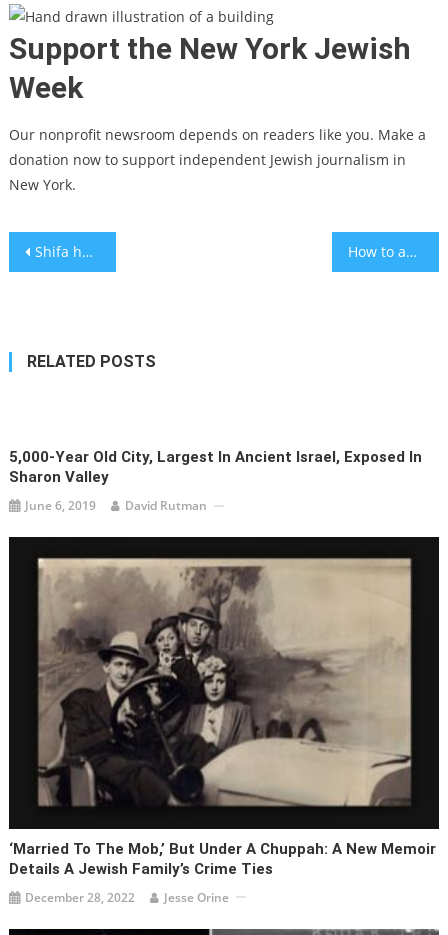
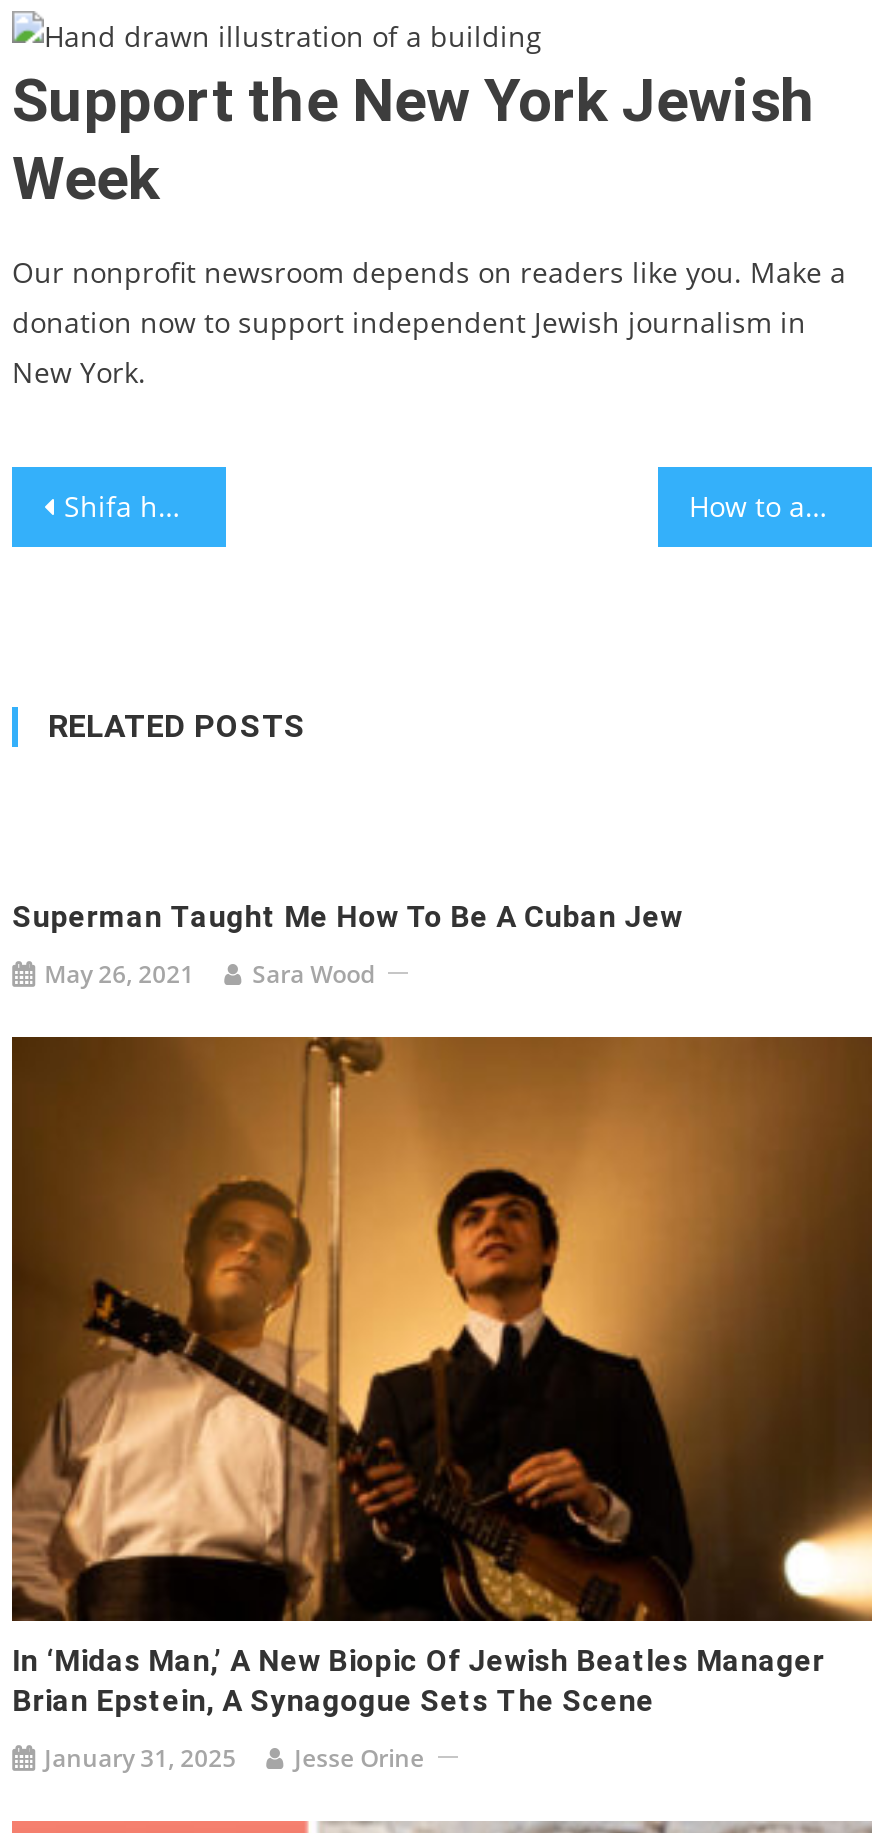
- 5,000-Year Old City, Largest In Ancient Israel, Exposed In
- Sharon Valley
+ Superman Taught Me How To Be A Cuban Jew

- June 6, 2019
- David Rutman
+ May 26, 2021
+ Sara Wood

- [image]
- ‘Married To The Mob,’ But Under A Chuppah: A New Memoir
- Details A Jewish Family’s Crime Ties
+ [image]
+ In ‘Midas Man,’ A New Biopic Of Jewish Beatles Manager
+ Brian Epstein, A Synagogue Sets The Scene

- December 28, 2022 Jesse Orine
+ January 31, 2025 Jesse Orine
